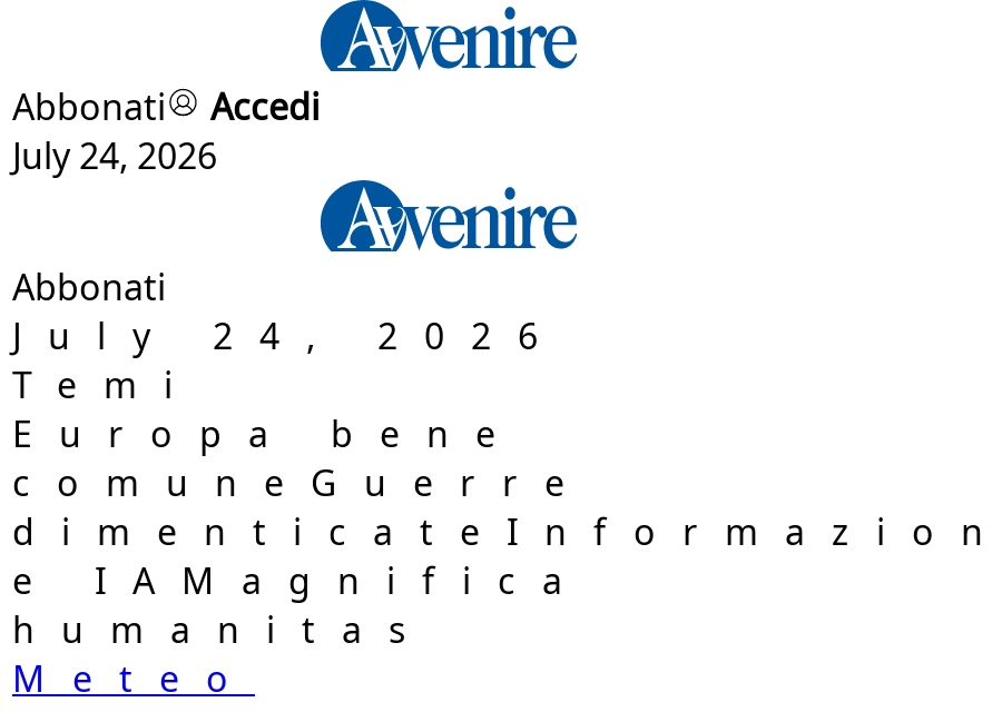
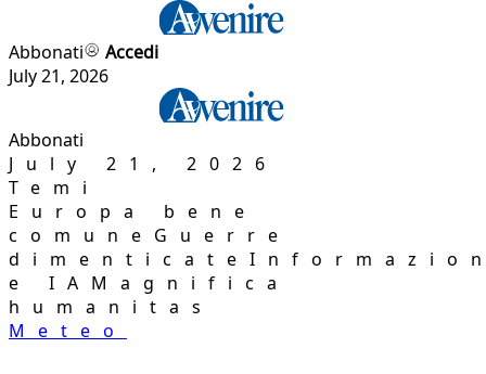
- July 24, 2026
+ July 21, 2026

- July 24, 2026
+ July 21, 2026
